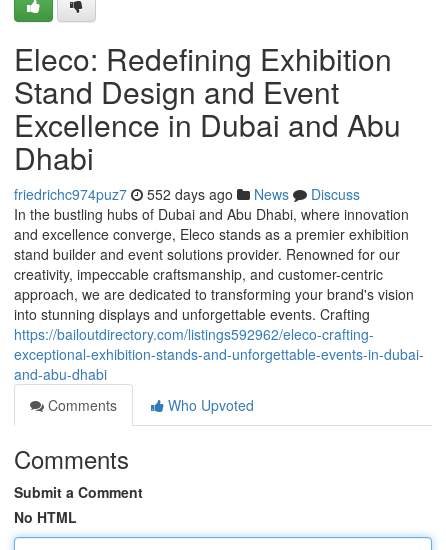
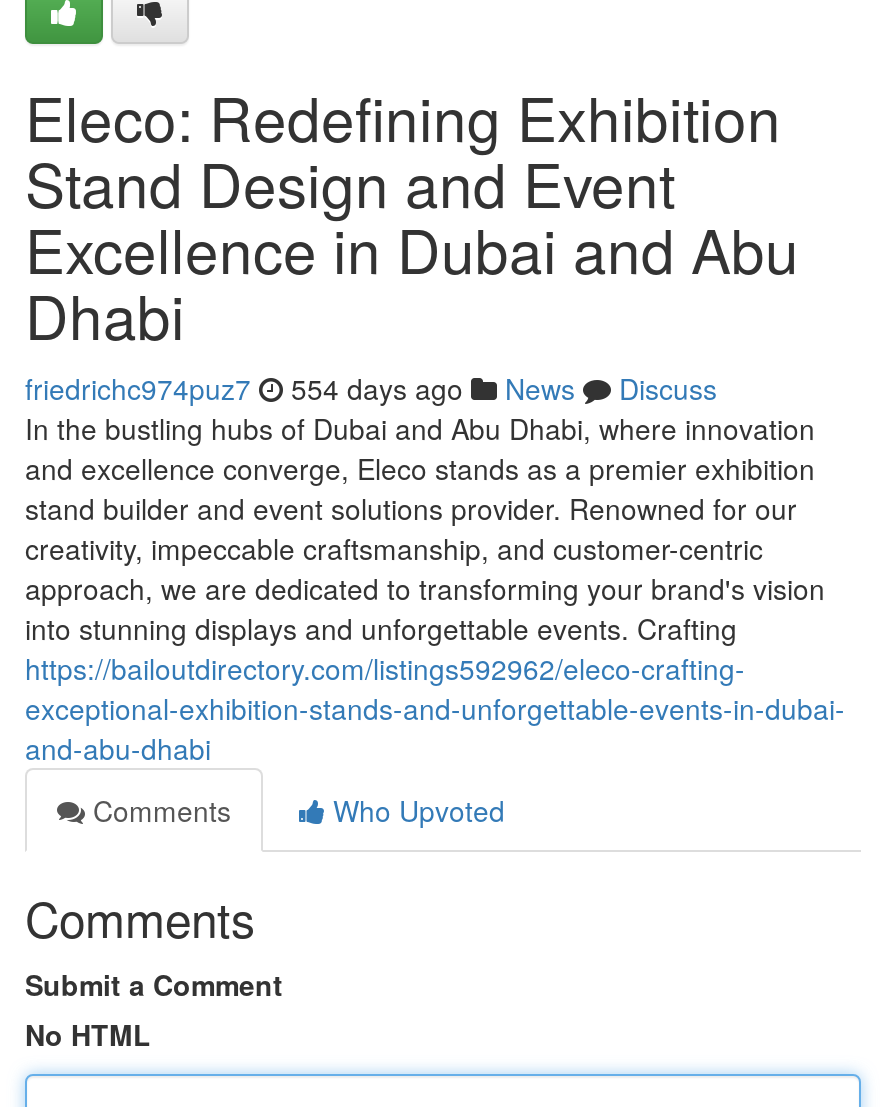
- friedrichc974puz7 552 days ago News Discuss
+ friedrichc974puz7 554 days ago News Discuss
